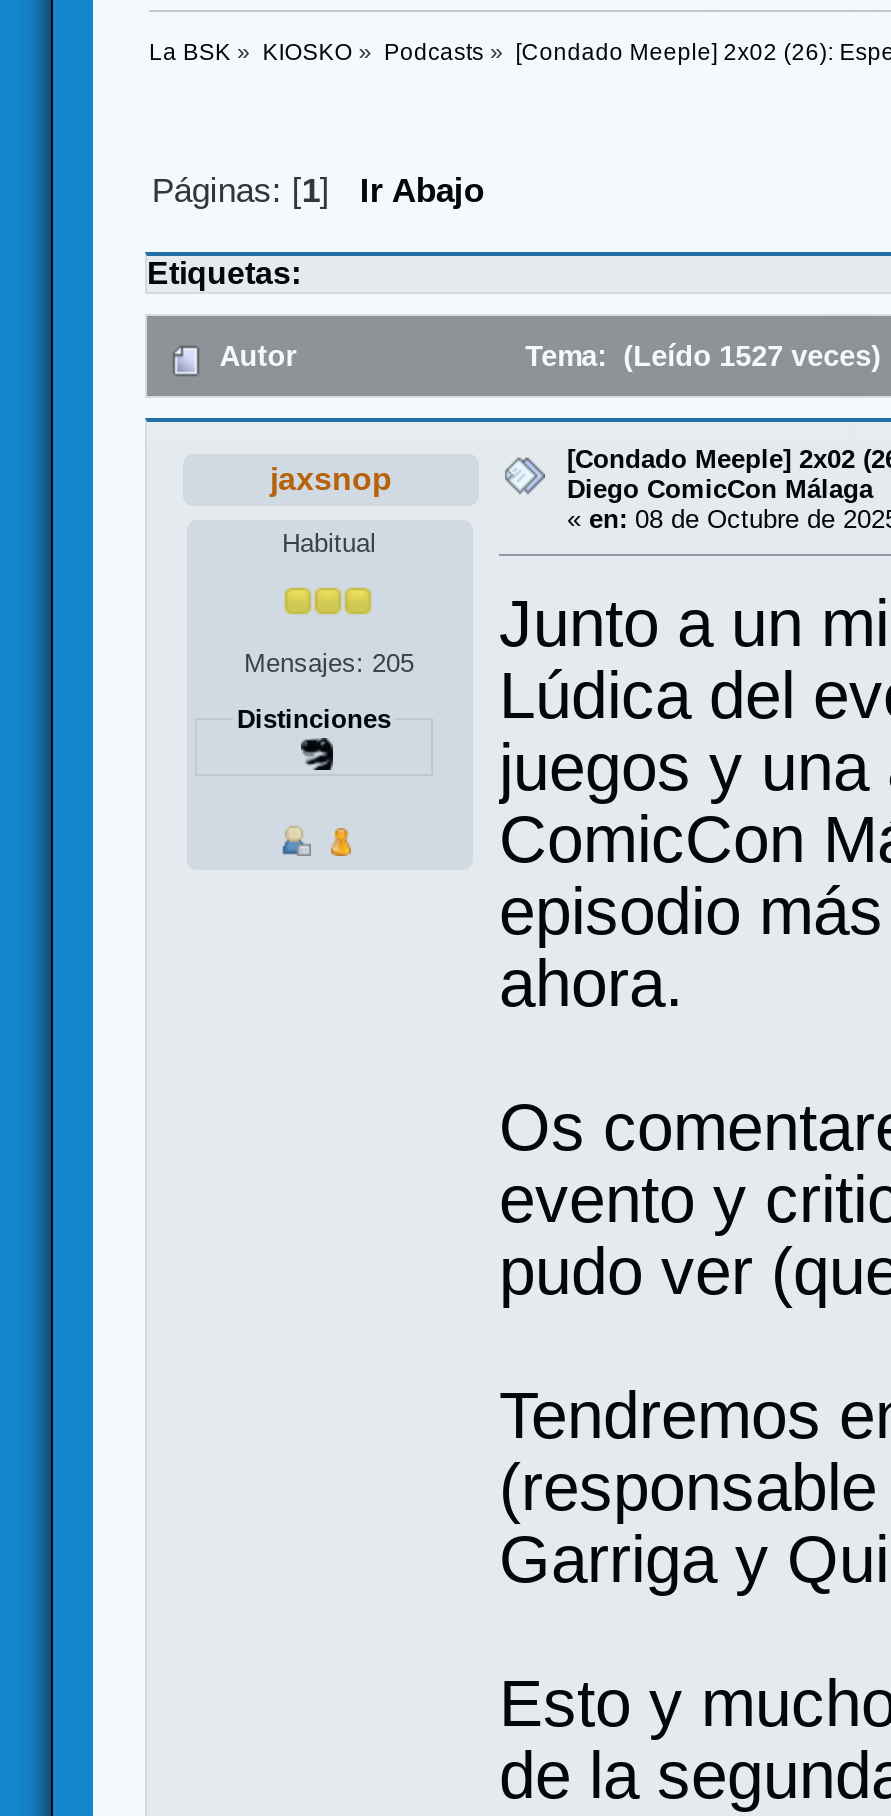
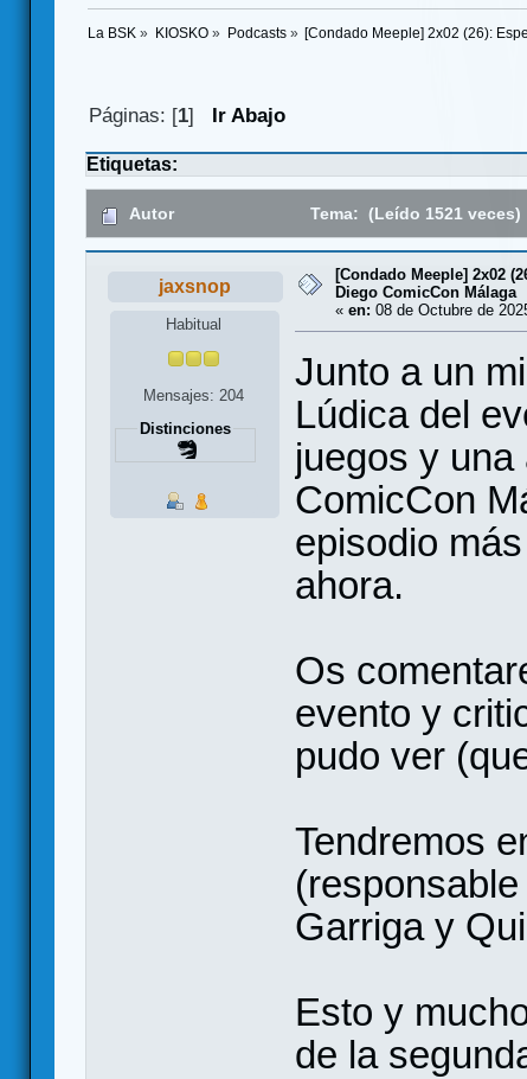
- Tema: (Leído 1527 veces)
+ Tema: (Leído 1521 veces)

- Mensajes: 205
+ Mensajes: 204
